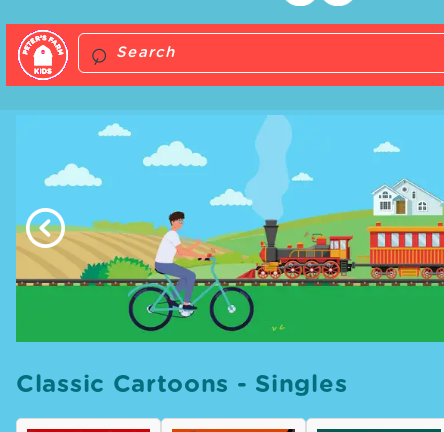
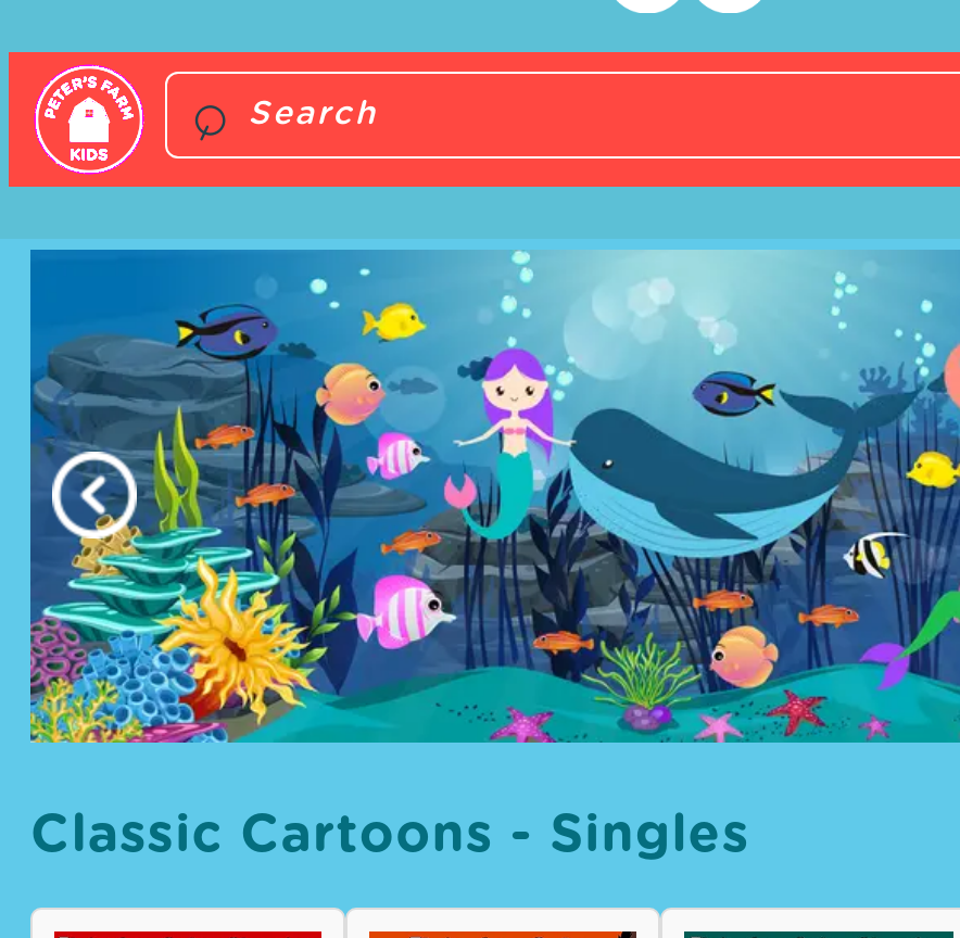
- [image]
+ [image]
